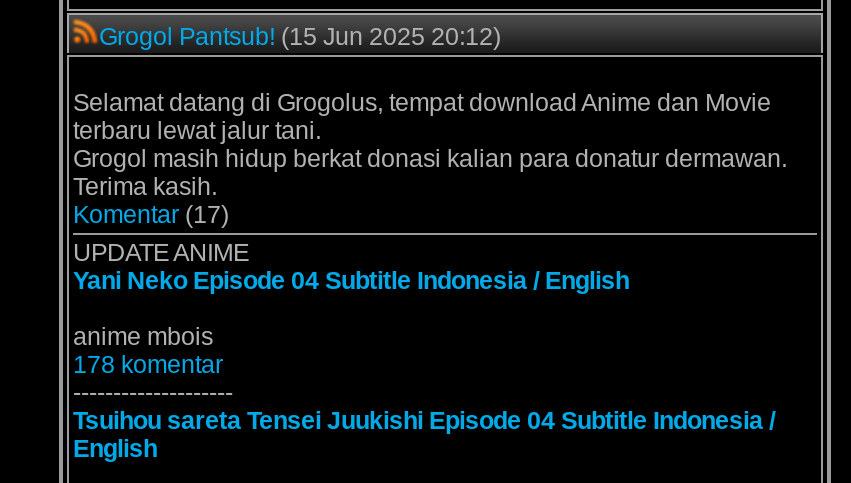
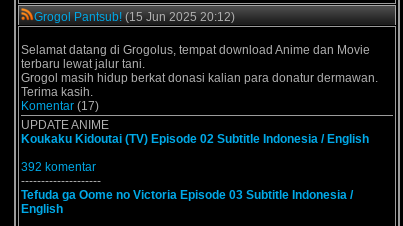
- Yani Neko Episode 04 Subtitle Indonesia / English
+ Koukaku Kidoutai (TV) Episode 02 Subtitle Indonesia / English

- anime mbois
- 178 komentar
+ 392 komentar

- Tsuihou sareta Tensei Juukishi Episode 04 Subtitle Indonesia /
+ Tefuda ga Oome no Victoria Episode 03 Subtitle Indonesia /
